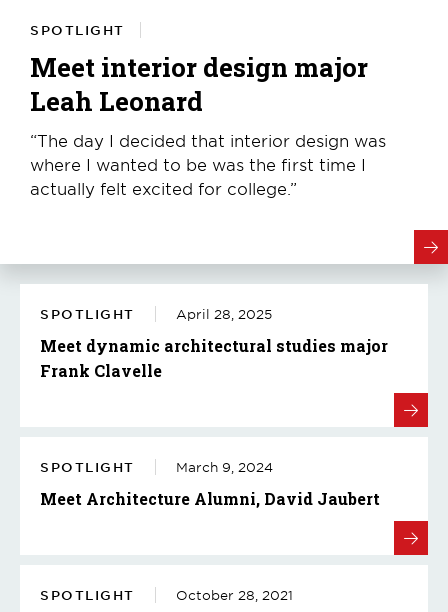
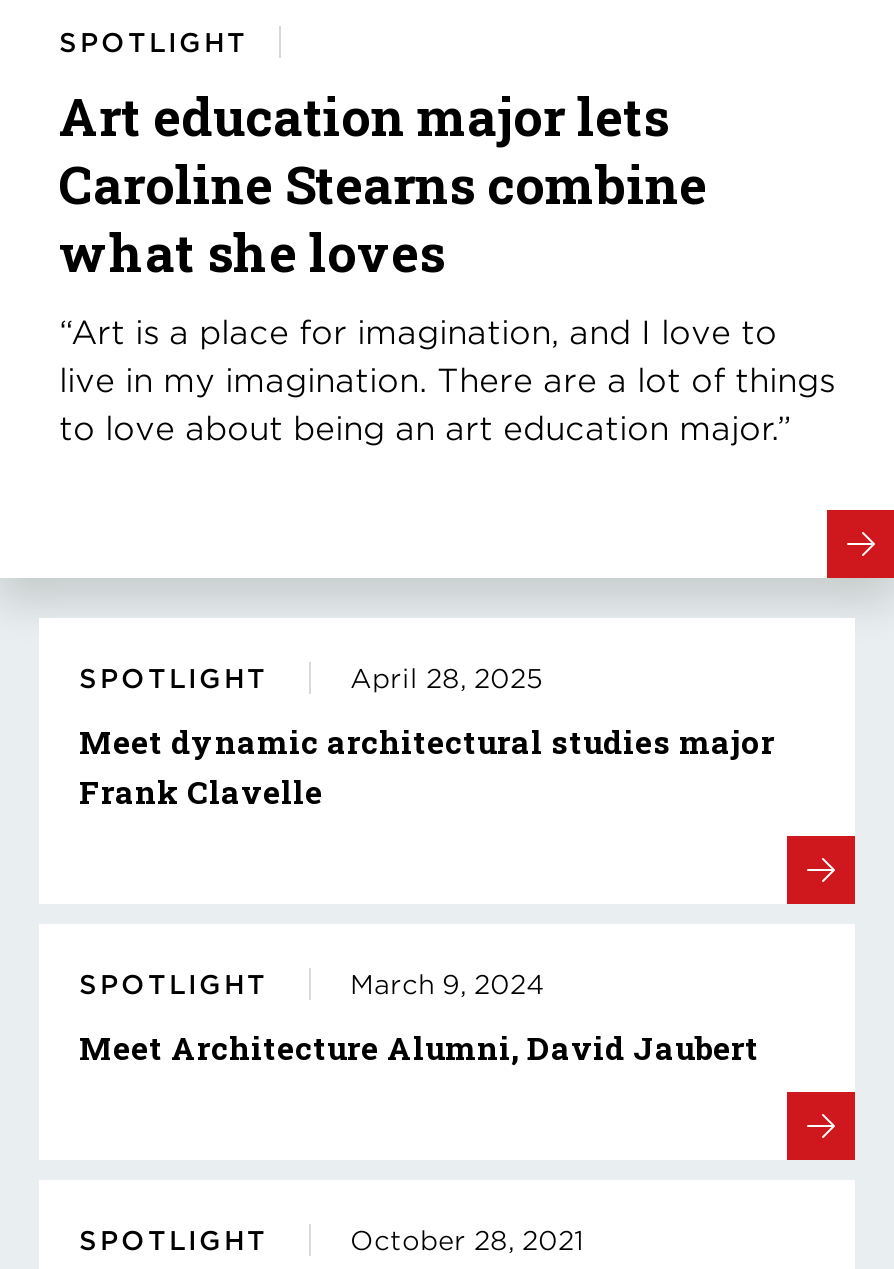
- Meet interior design major
- Leah Leonard
- “The day I decided that interior design was
- where I wanted to be was the first time I
- actually felt excited for college.”
+ Art education major lets
+ Caroline Stearns combine
+ what she loves
+ “Art is a place for imagination, and I love to
+ live in my imagination. There are a lot of things
+ to love about being an art education major.”
